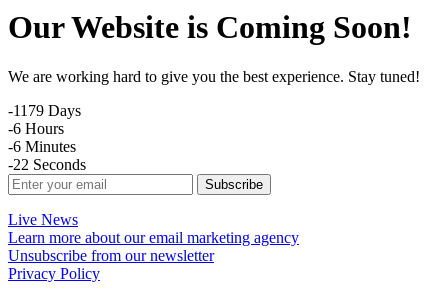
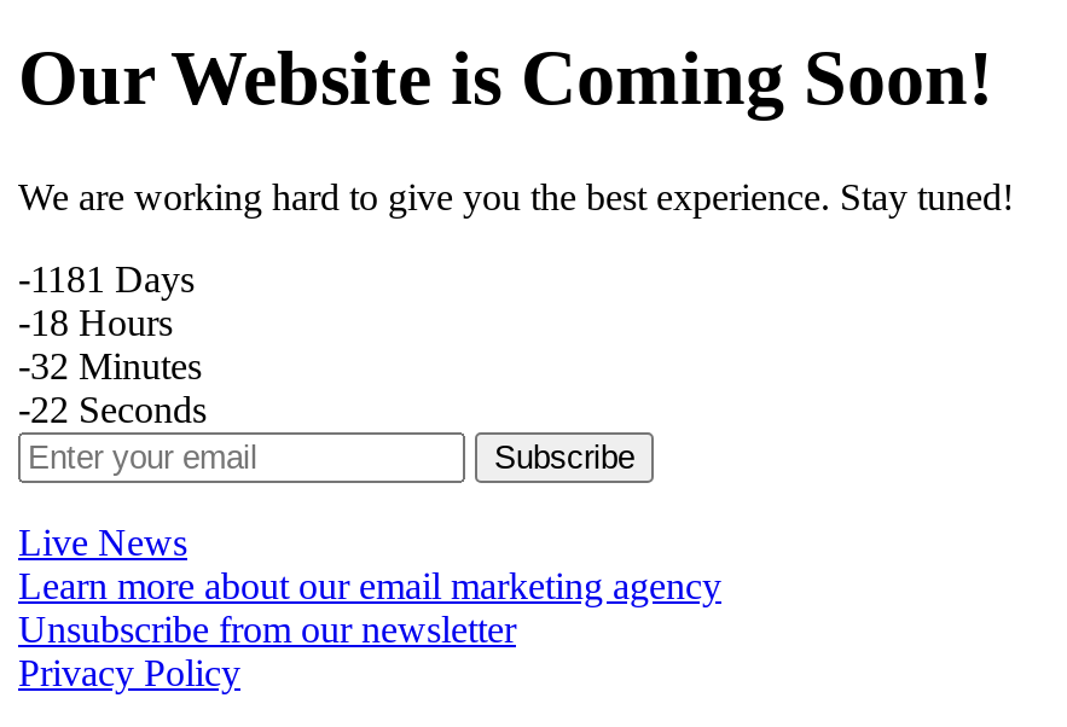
- -1179 Days
+ -1181 Days

- -6 Hours
+ -18 Hours

- -6 Minutes
+ -32 Minutes
